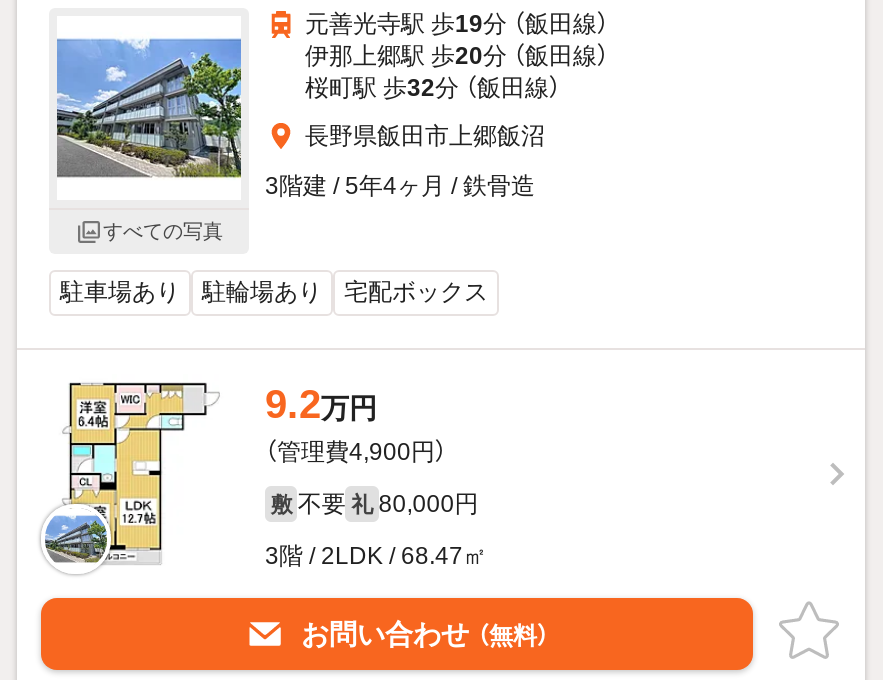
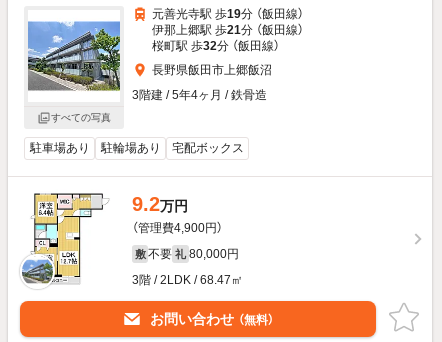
- 伊那上郷駅 歩20分 （飯田線）
+ 伊那上郷駅 歩21分 （飯田線）
